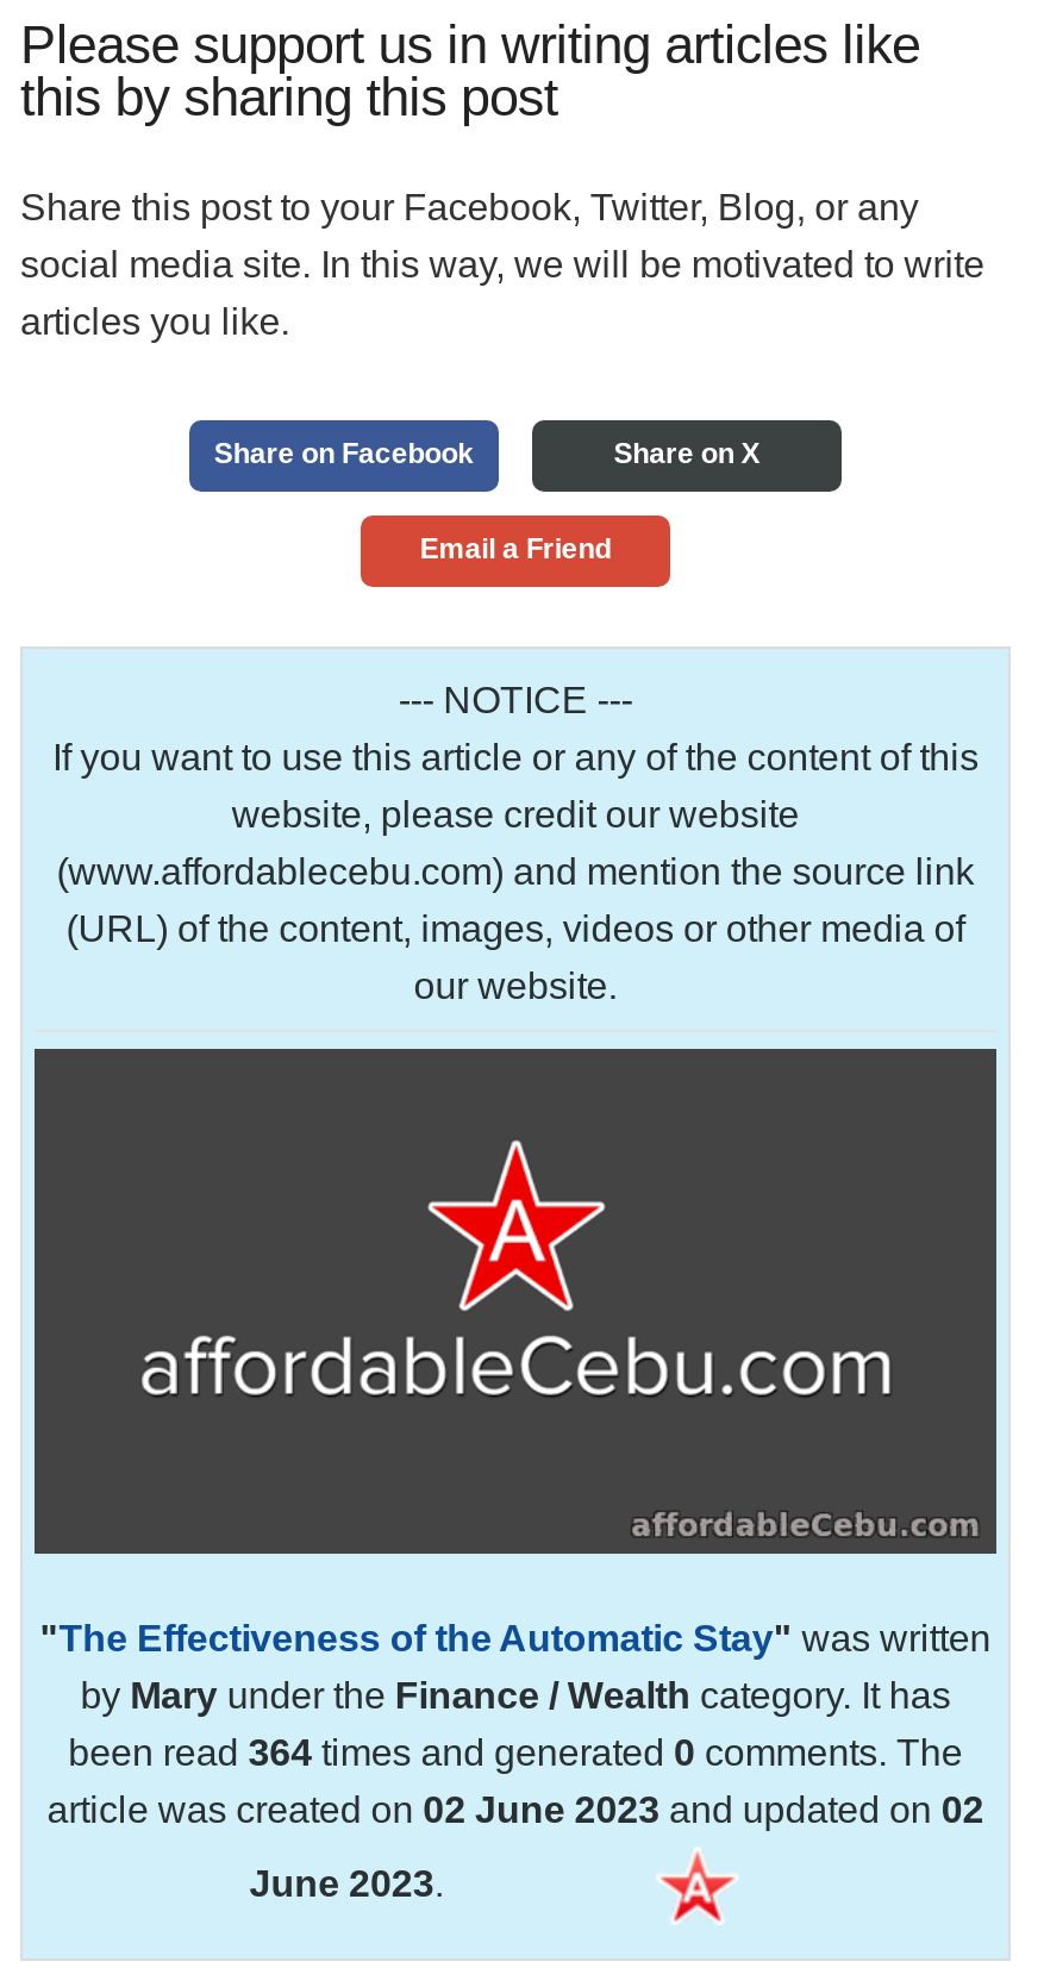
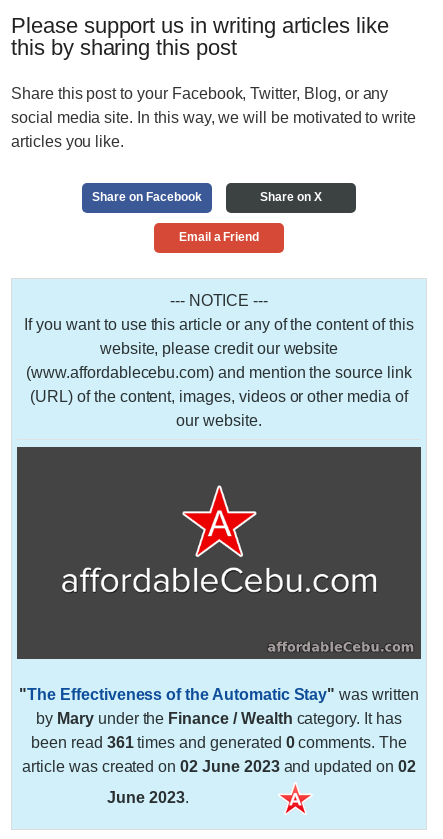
- been read 364 times and generated 0 comments. The
+ been read 361 times and generated 0 comments. The
